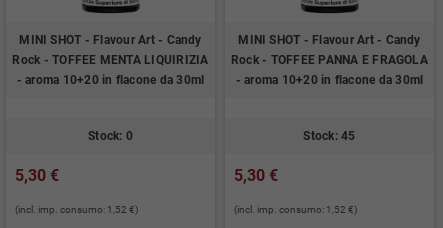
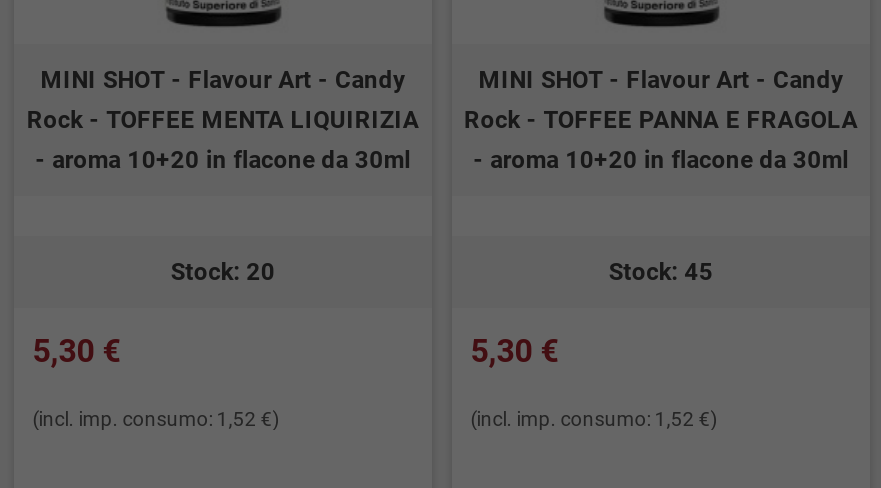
- Stock: 0
+ Stock: 20
